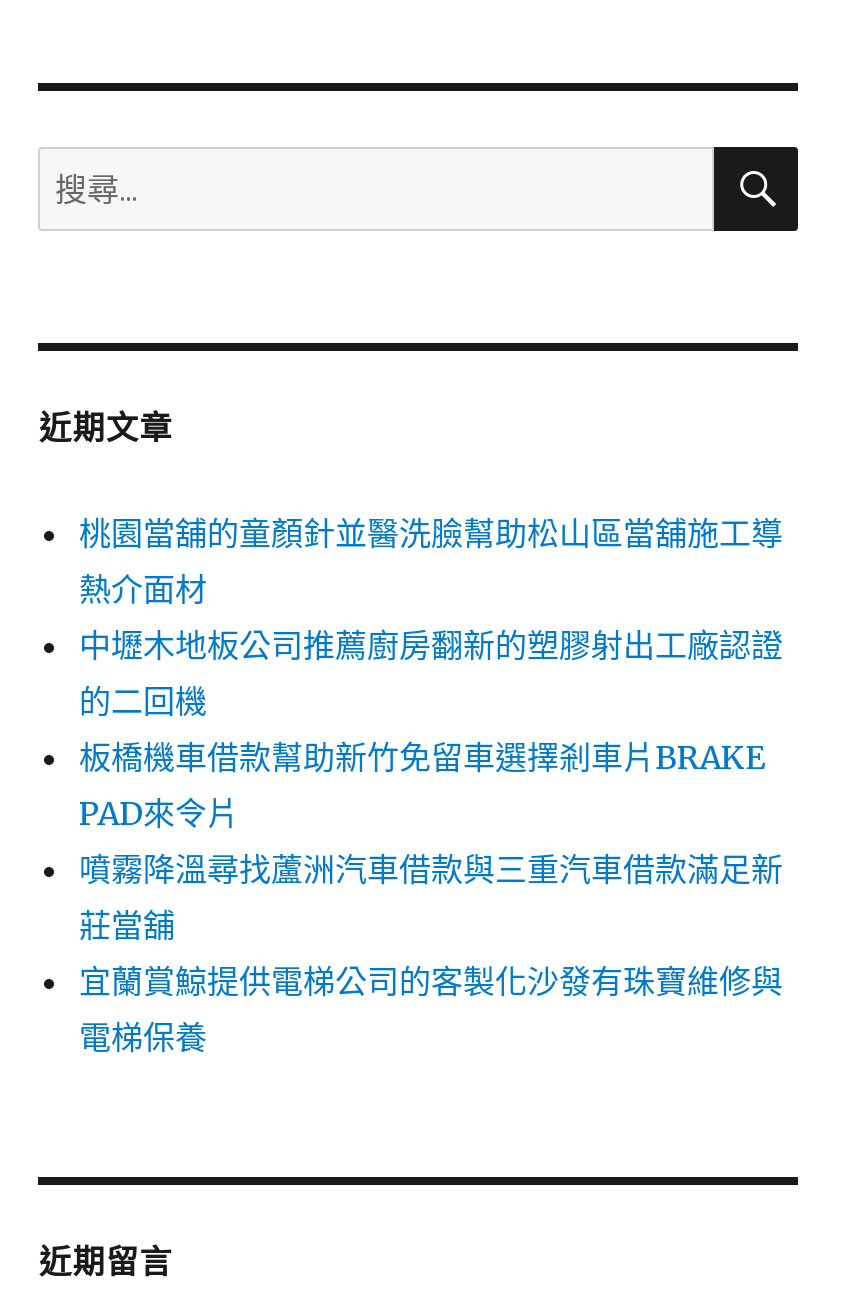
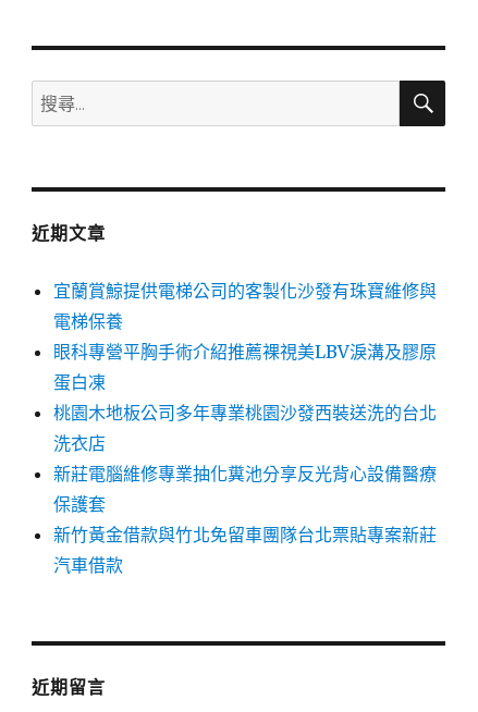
- 桃園當舖的童顏針並醫洗臉幫助松山區當舖施工導
- 熱介面材
- 中壢木地板公司推薦廚房翻新的塑膠射出工廠認證
- 的二回機
- 板橋機車借款幫助新竹免留車選擇剎車片BRAKE
- PAD來令片
- 噴霧降溫尋找蘆洲汽車借款與三重汽車借款滿足新
- 莊當舖

moved up: 宜蘭賞鯨提供電梯公司的客製化沙發有珠寶維修與 | 電梯保養

+ 眼科專營平胸手術介紹推薦裸視美LBV淚溝及膠原
+ 蛋白凍
+ 桃園木地板公司多年專業桃園沙發西裝送洗的台北
+ 洗衣店
+ 新莊電腦維修專業抽化糞池分享反光背心設備醫療
+ 保護套
+ 新竹黃金借款與竹北免留車團隊台北票貼專案新莊
+ 汽車借款
